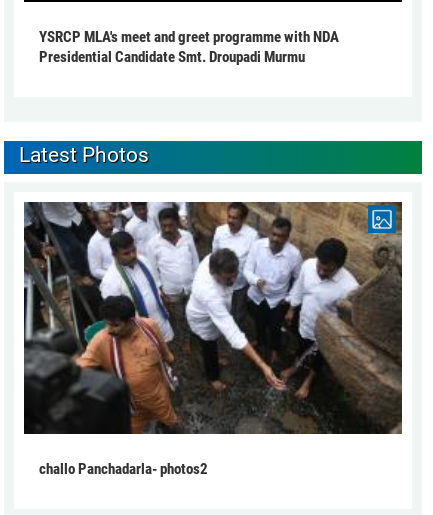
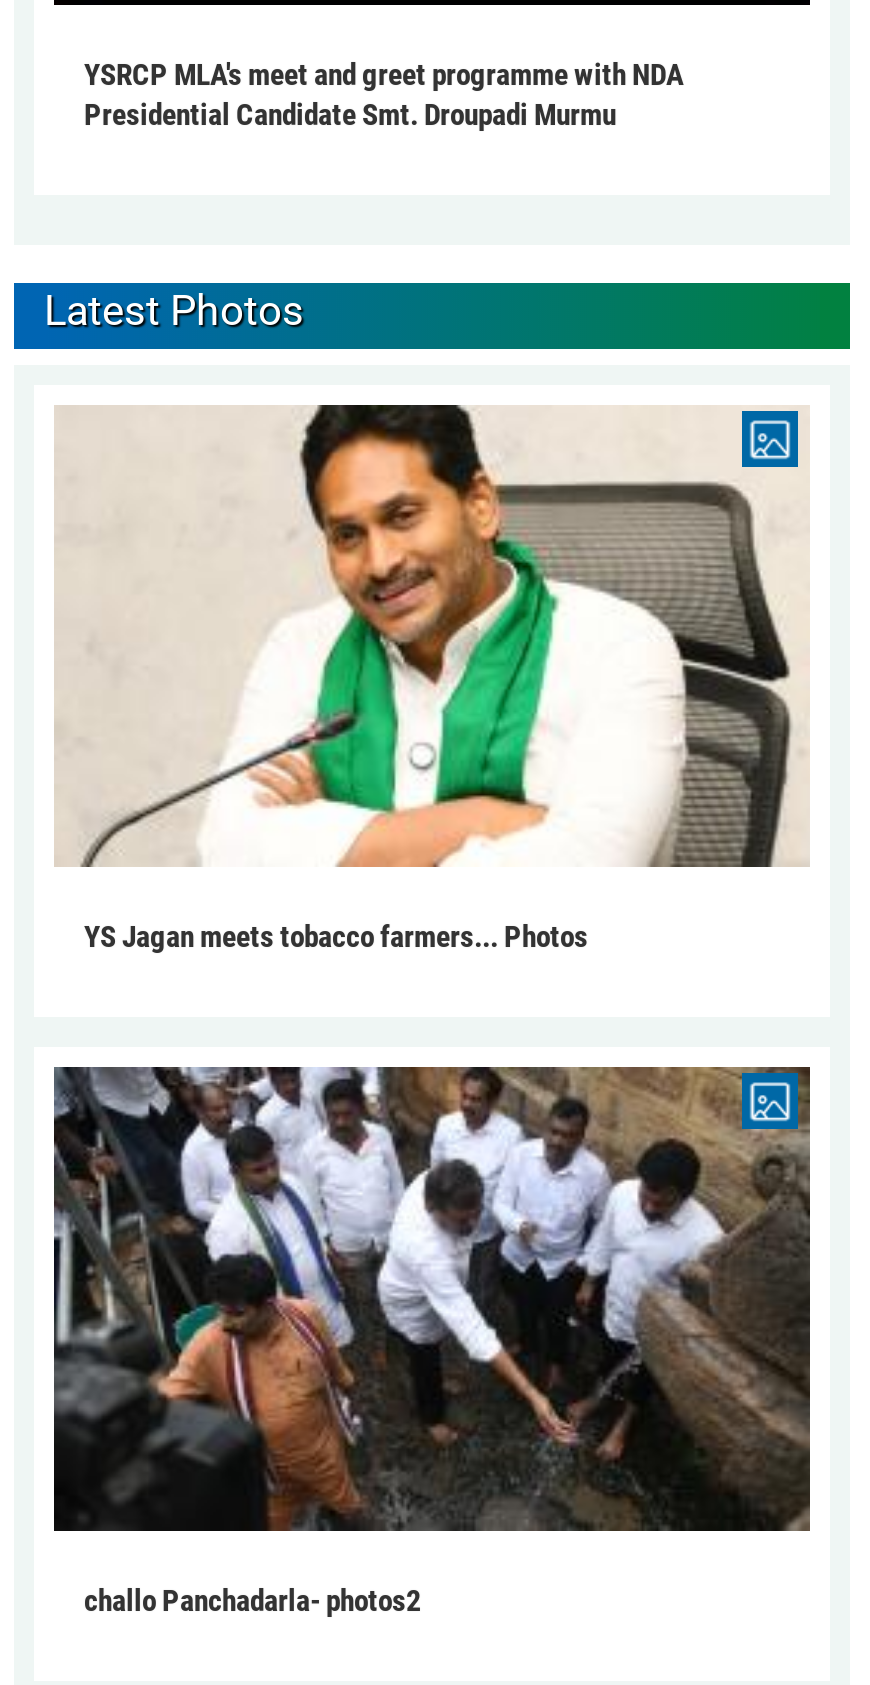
+ [image]
+ YS Jagan meets tobacco farmers... Photos
